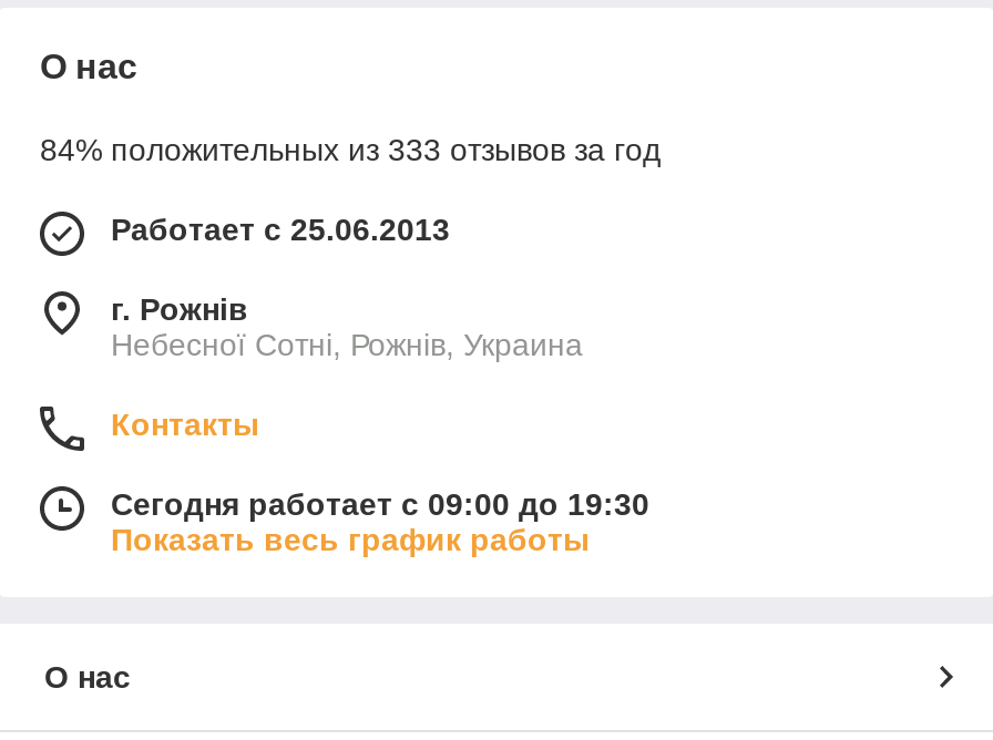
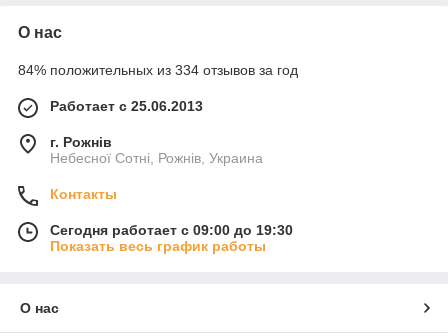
- 84% положительных из 333 отзывов за год
+ 84% положительных из 334 отзывов за год
